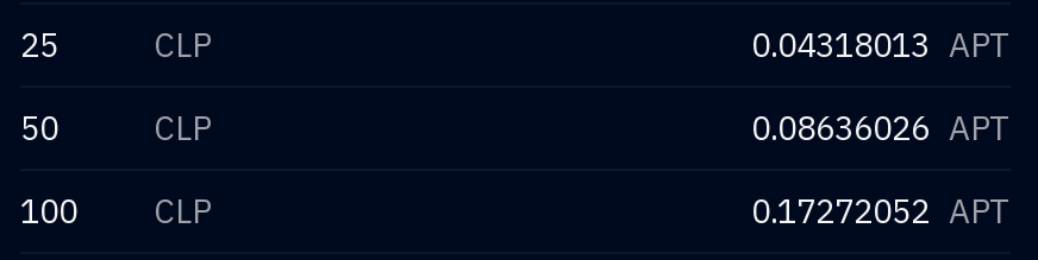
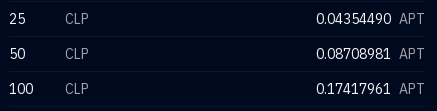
- 0.04318013 APT
+ 0.04354490 APT

- 0.08636026 APT
+ 0.08708981 APT

- 0.17272052 APT
+ 0.17417961 APT
